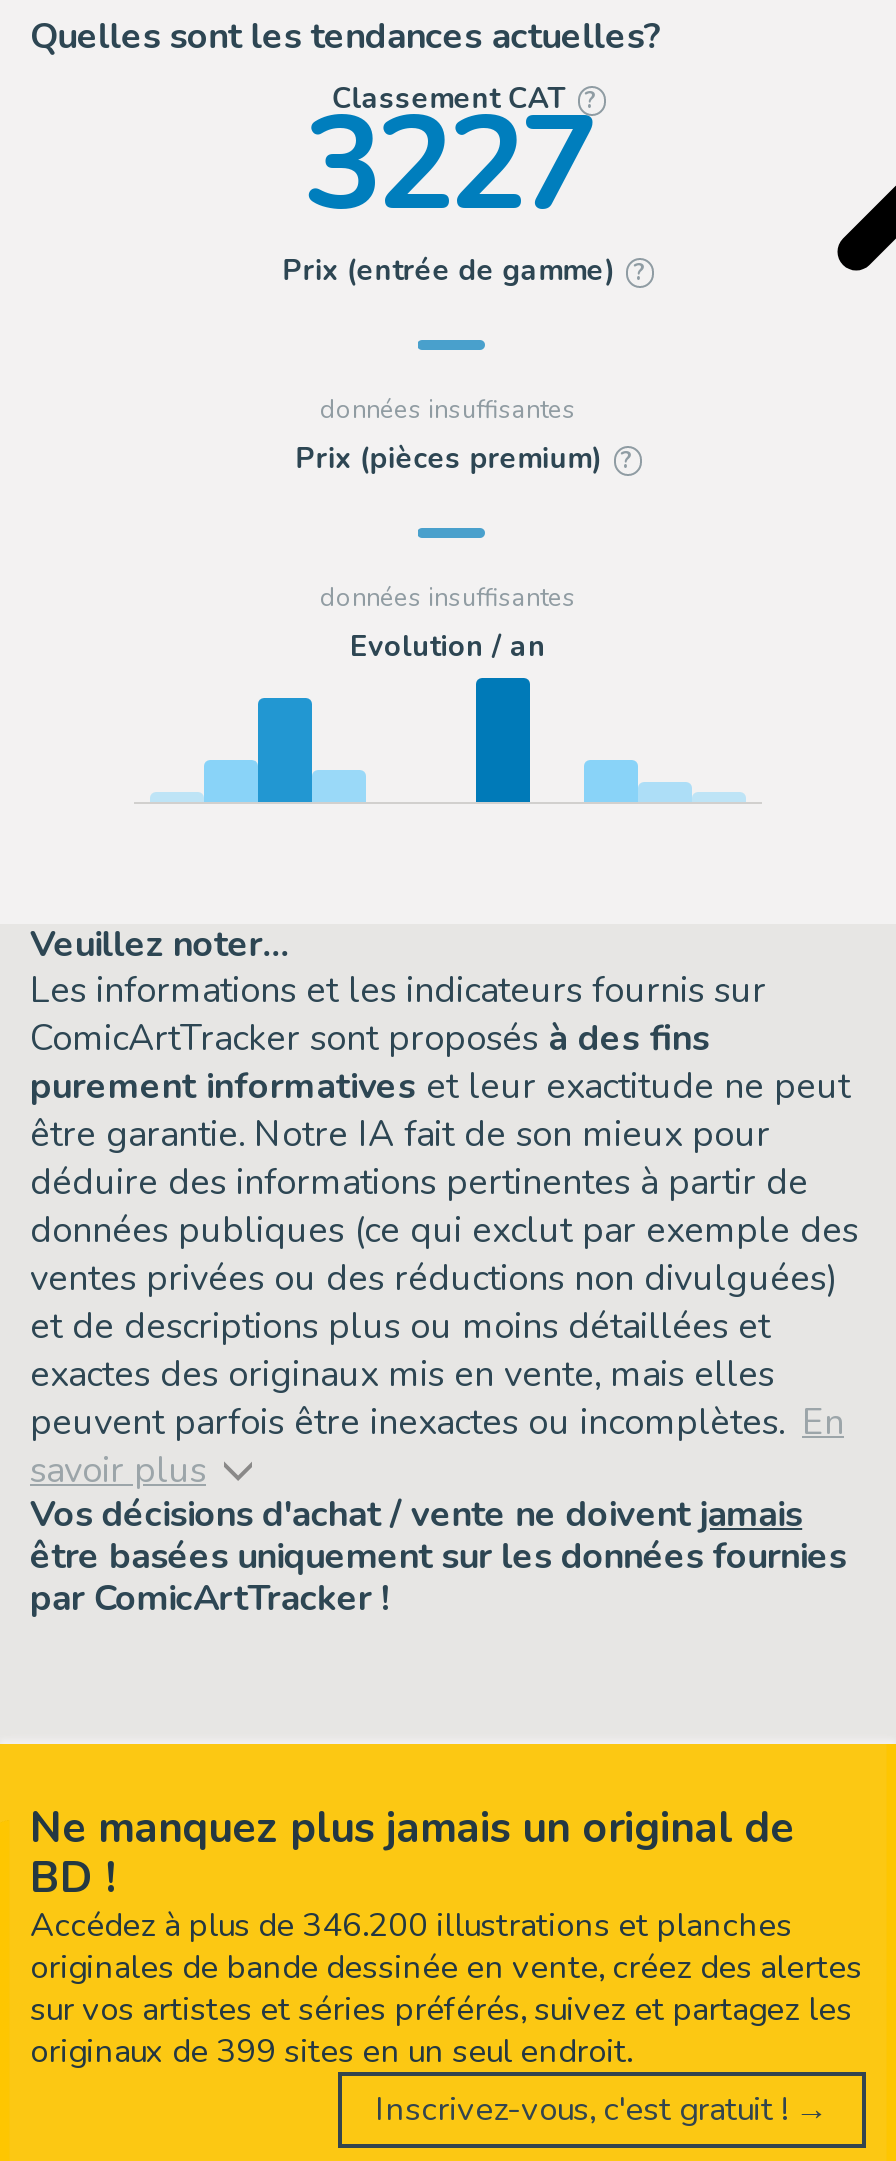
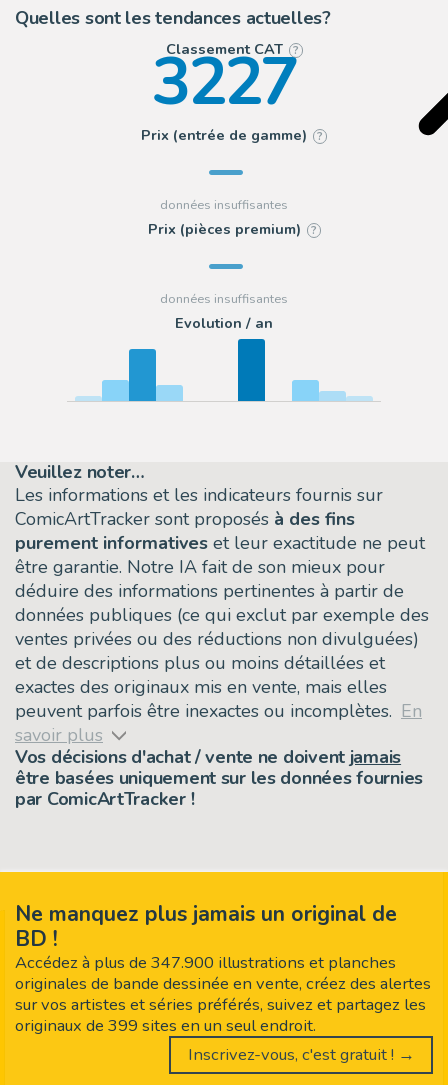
- Accédez à plus de 346.200 illustrations et planches
+ Accédez à plus de 347.900 illustrations et planches
